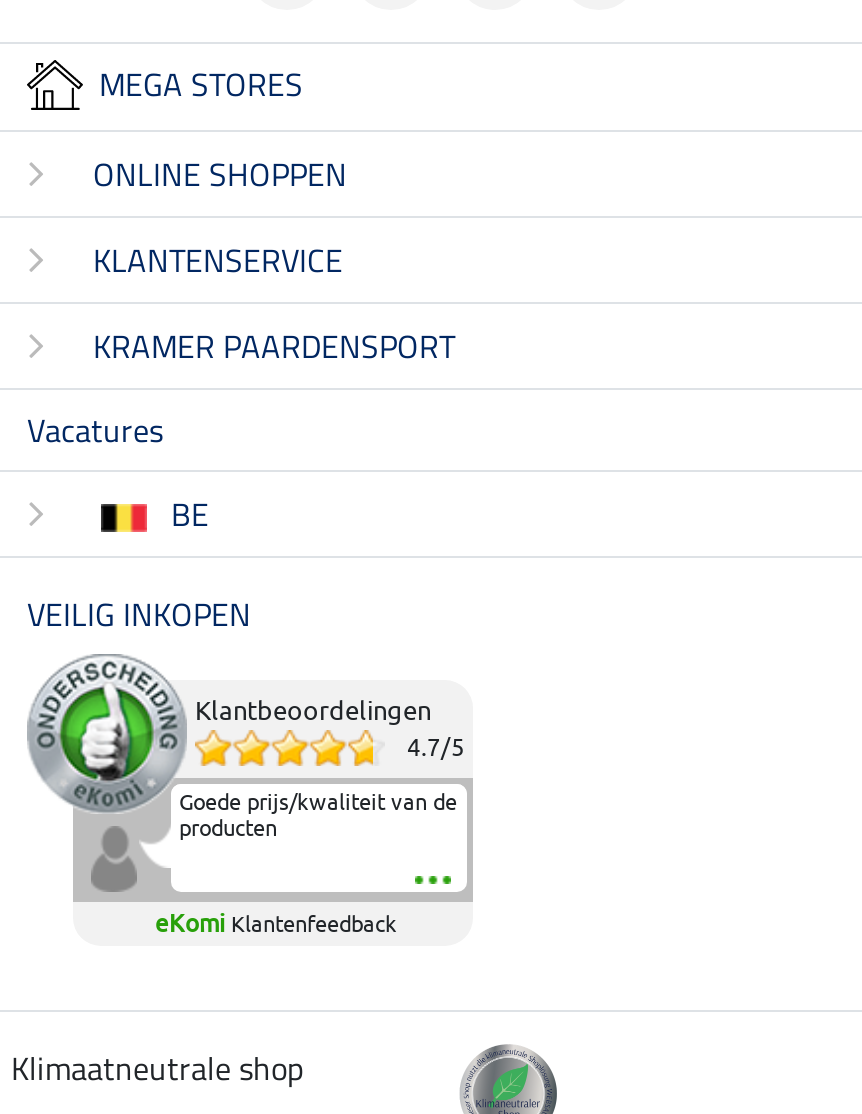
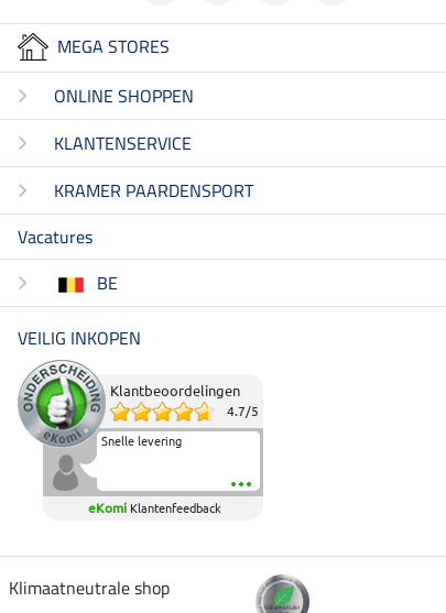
- Goede prijs/kwaliteit van de
- producten
+ Snelle levering
